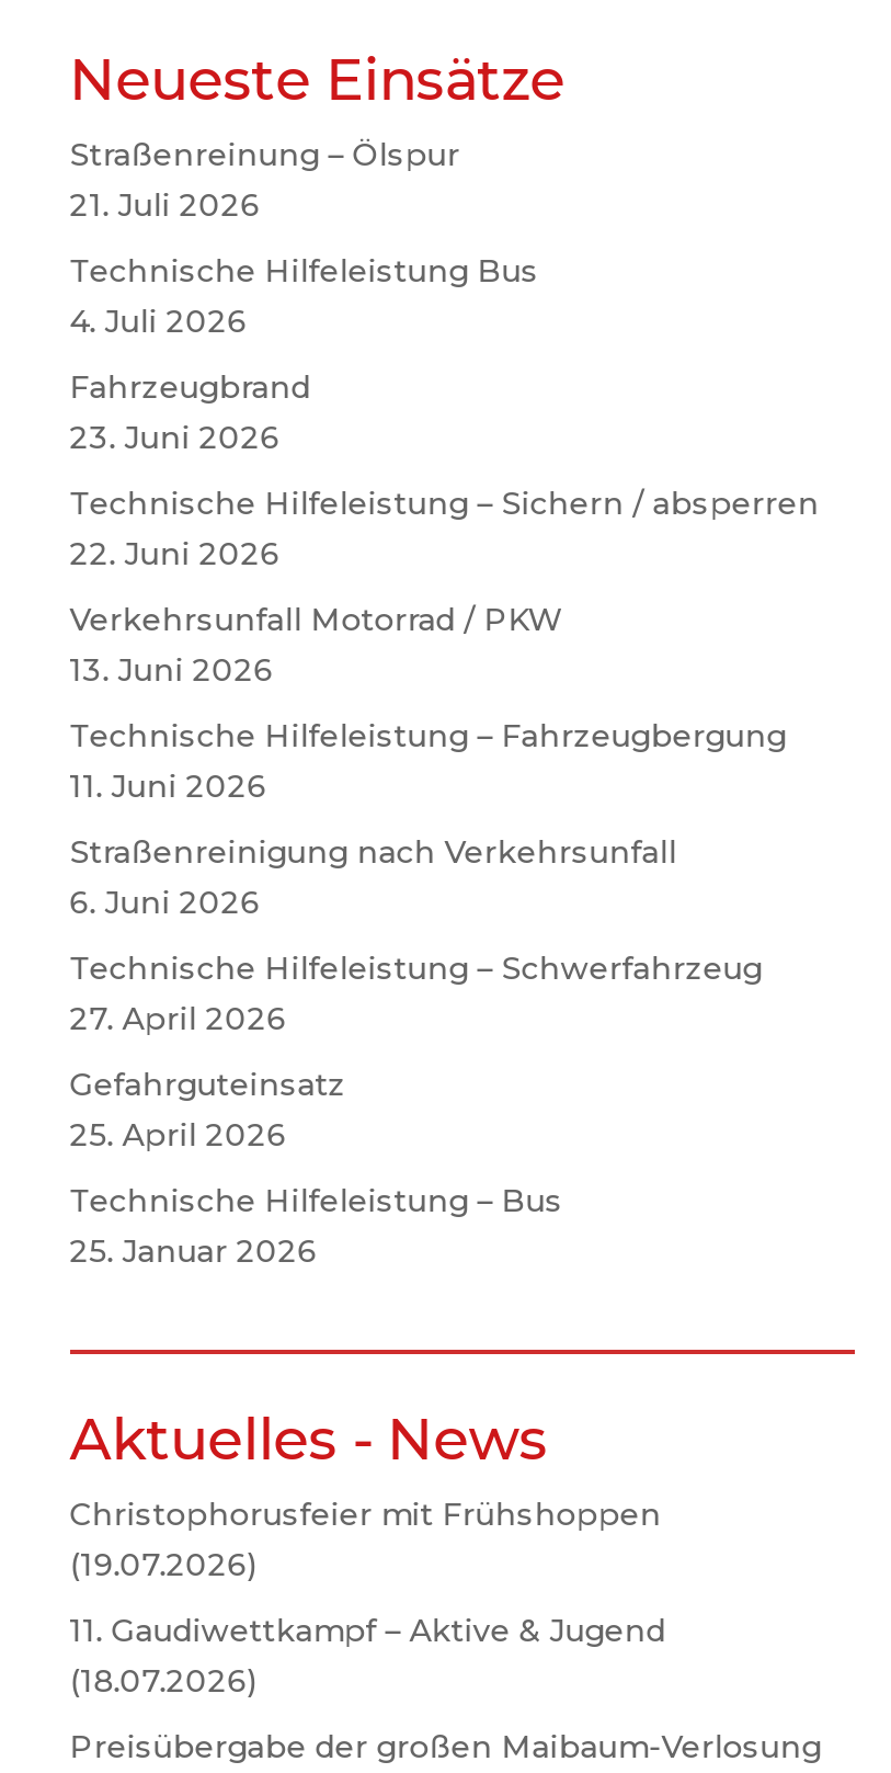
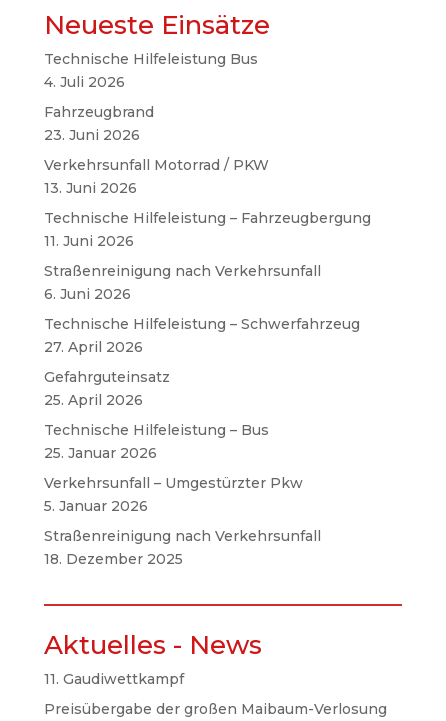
- Straßenreinung – Ölspur
- 21. Juli 2026

- Technische Hilfeleistung – Sichern / absperren
- 22. Juni 2026

moved up: Verkehrsunfall Motorrad / PKW | 13. Juni 2026 | Technische Hilfeleistung – Fahrzeugbergung | ... | Technische Hilfeleistung – Bus | 25. Januar 2026

+ Verkehrsunfall – Umgestürzter Pkw
+ 5. Januar 2026
+ Straßenreinigung nach Verkehrsunfall
+ 18. Dezember 2025

- Christophorusfeier mit Frühshoppen
- (19.07.2026)
- 11. Gaudiwettkampf – Aktive & Jugend
- (18.07.2026)
+ 11. Gaudiwettkampf
